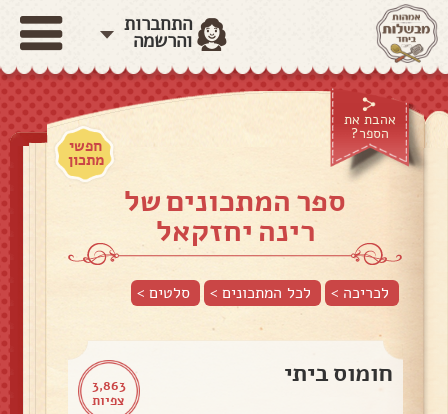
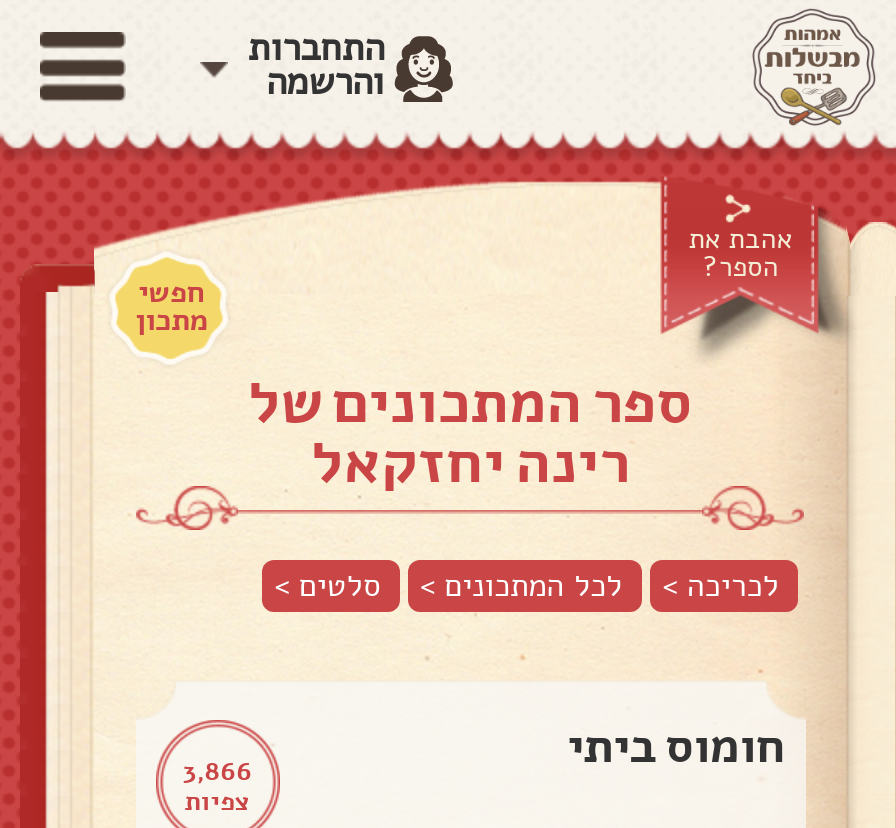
- 3,863
+ 3,866
